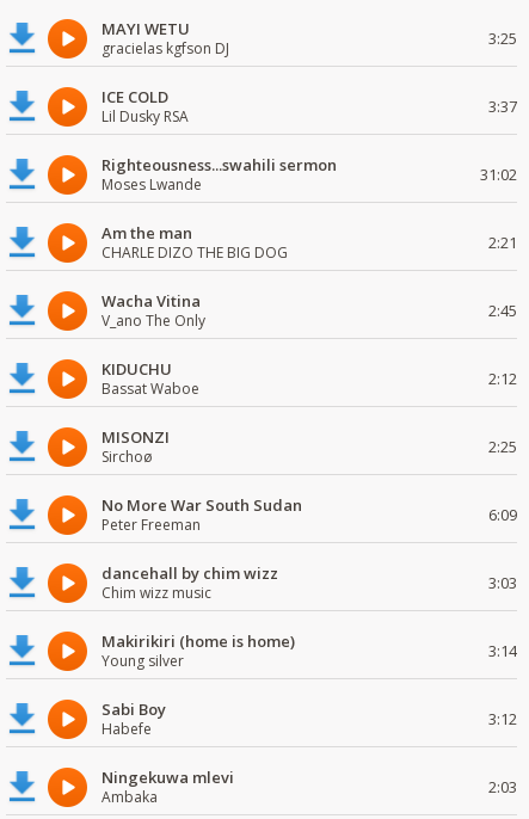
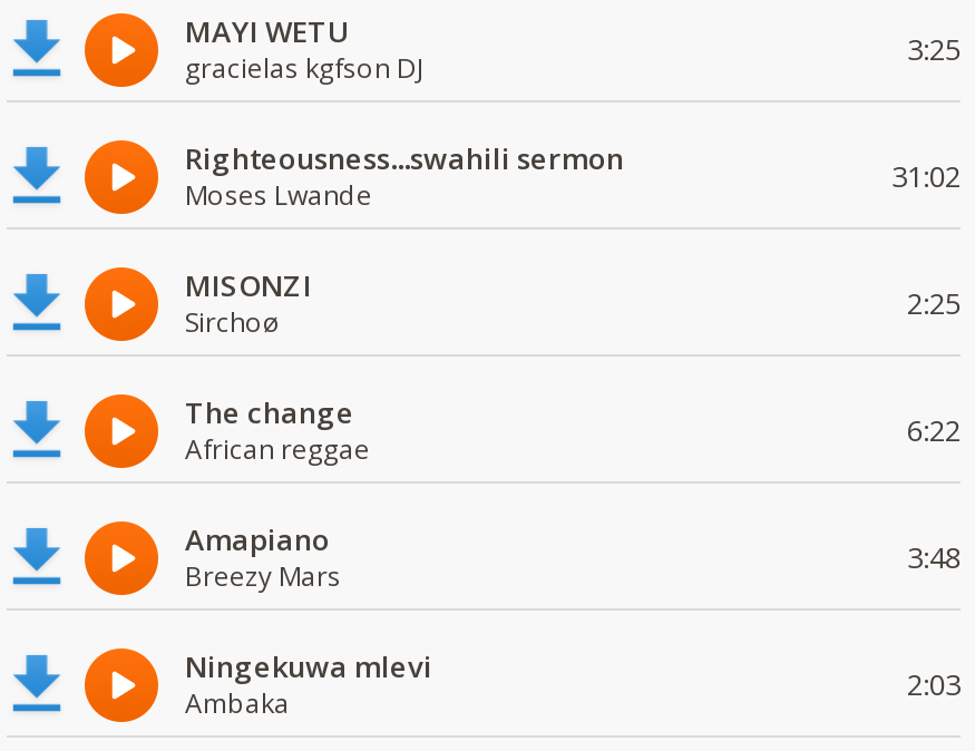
- ICE COLD
- Lil Dusky RSA
- 3:37

- Am the man
- CHARLE DIZO THE BIG DOG
- 2:21
- Wacha Vitina
- V_ano The Only
- 2:45
- KIDUCHU
- Bassat Waboe
- 2:12

- No More War South Sudan
- Peter Freeman
- 6:09
- dancehall by chim wizz
- Chim wizz music
- 3:03
- Makirikiri (home is home)
- Young silver
- 3:14
- Sabi Boy
- Habefe
- 3:12
+ The change
+ African reggae
+ 6:22
+ Amapiano
+ Breezy Mars
+ 3:48
